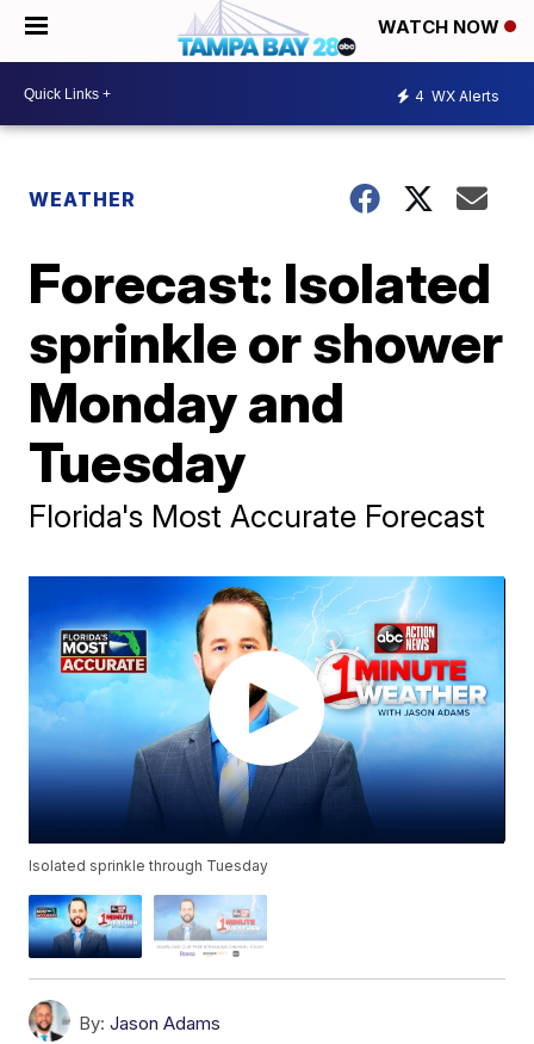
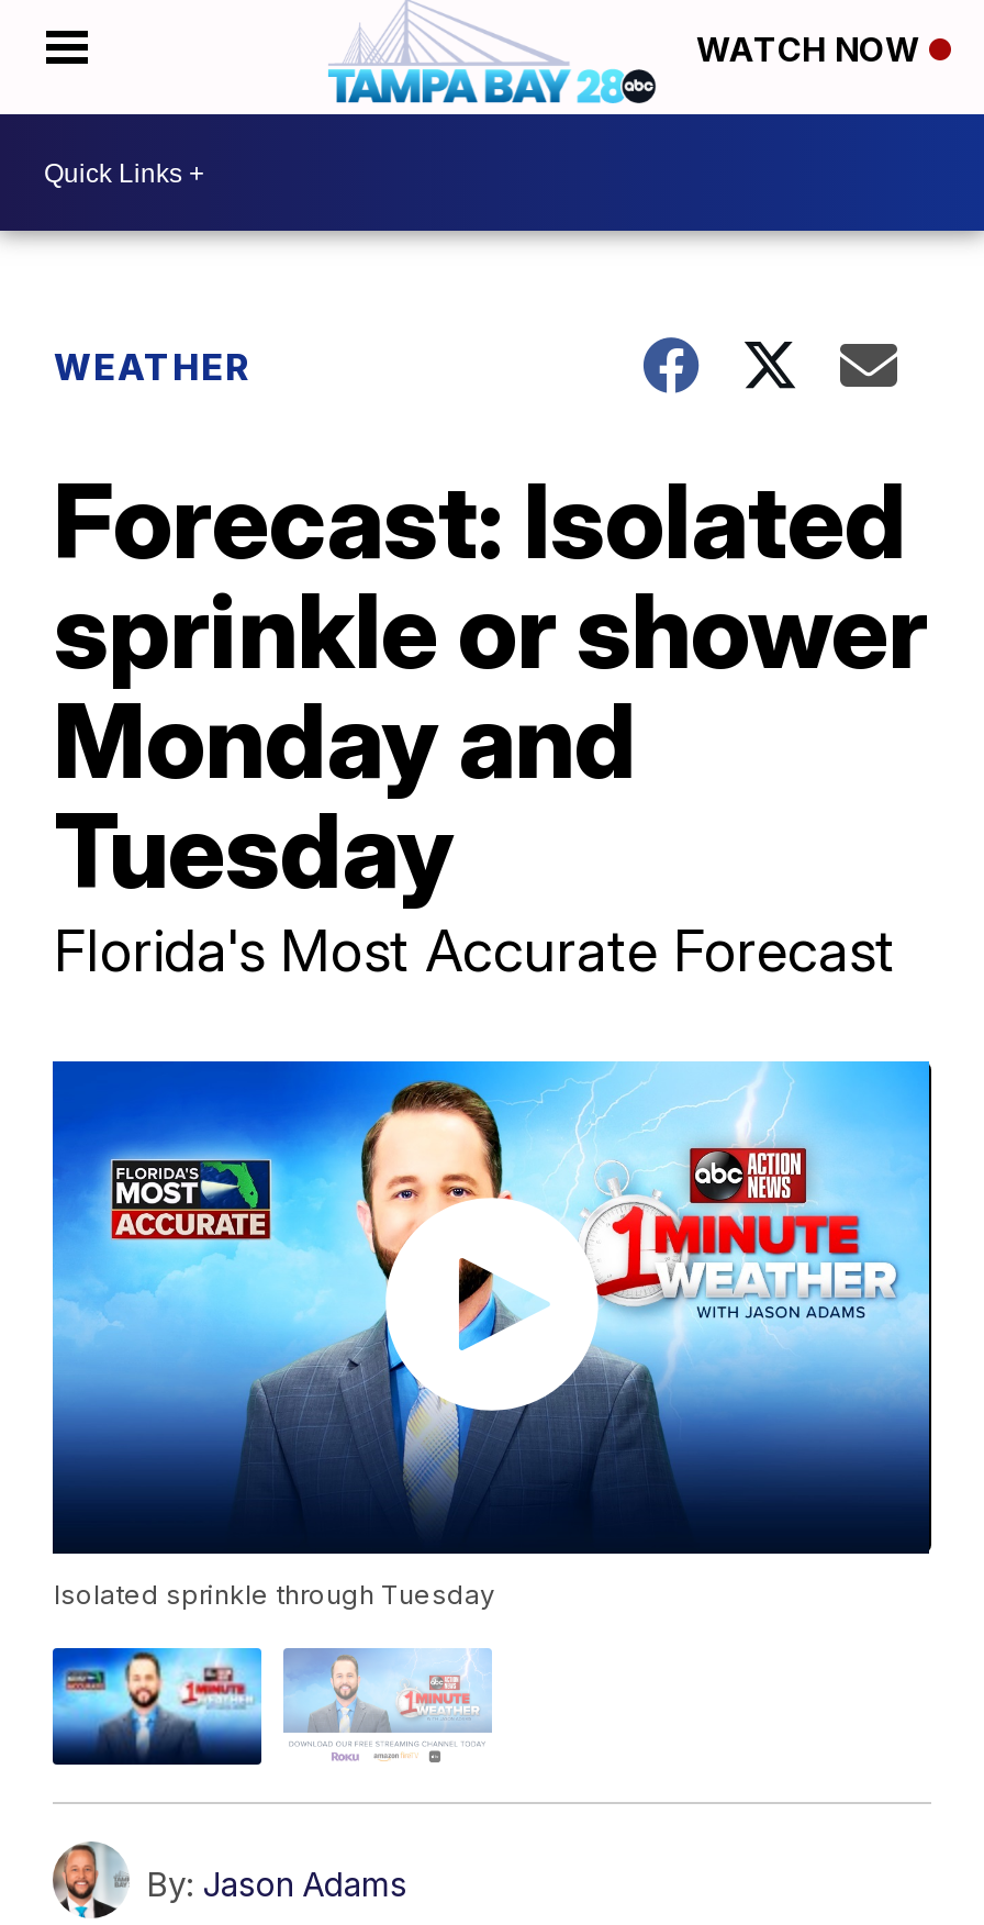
- 4 WX Alerts
